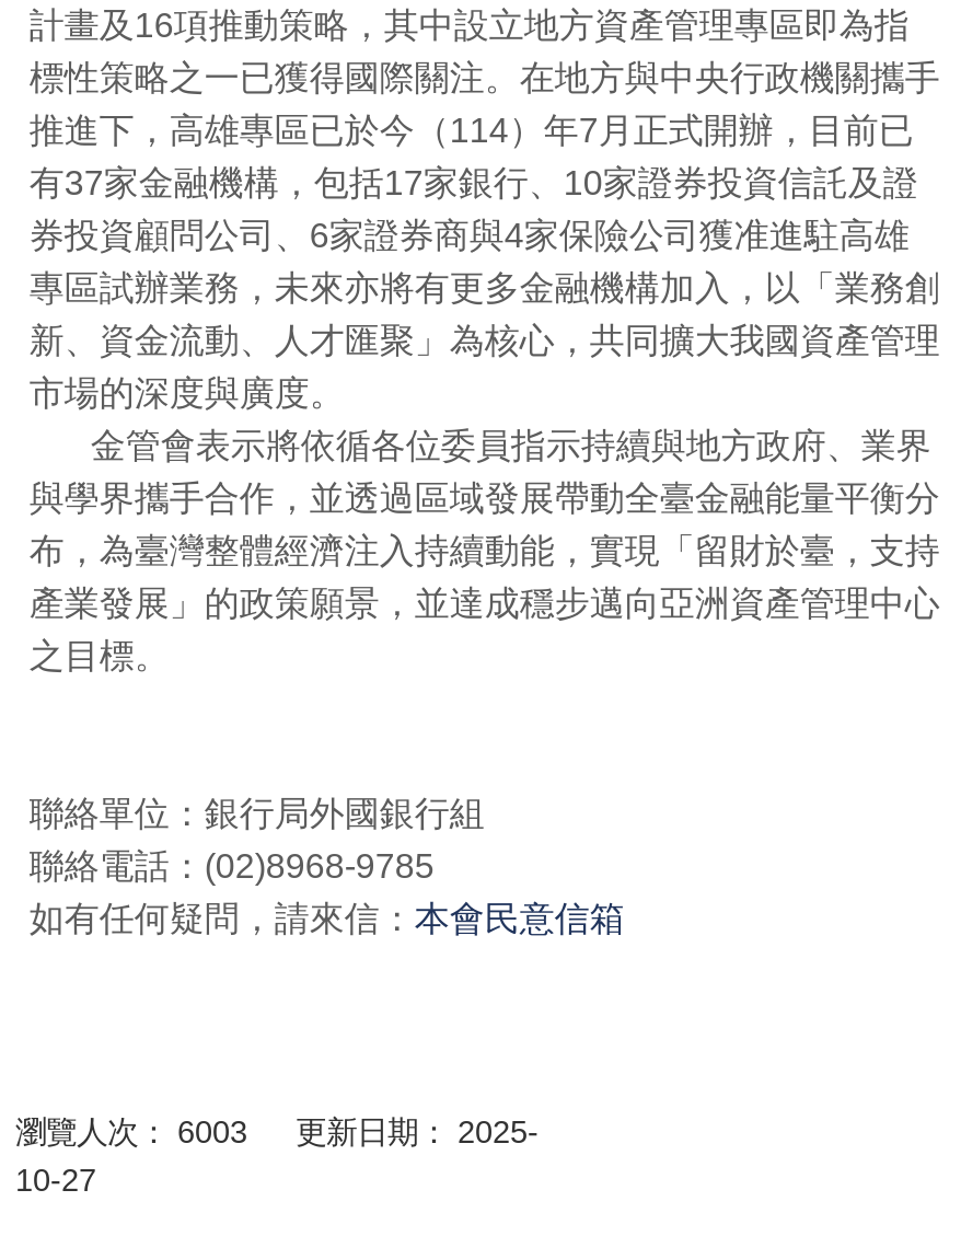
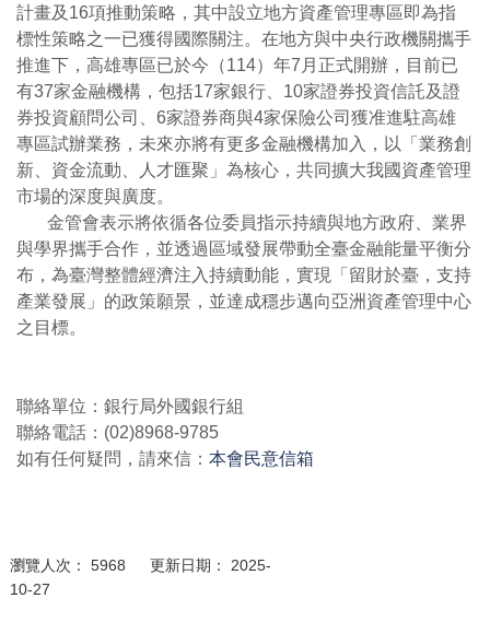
- 瀏覽人次： 6003 更新日期： 2025-
+ 瀏覽人次： 5968 更新日期： 2025-
